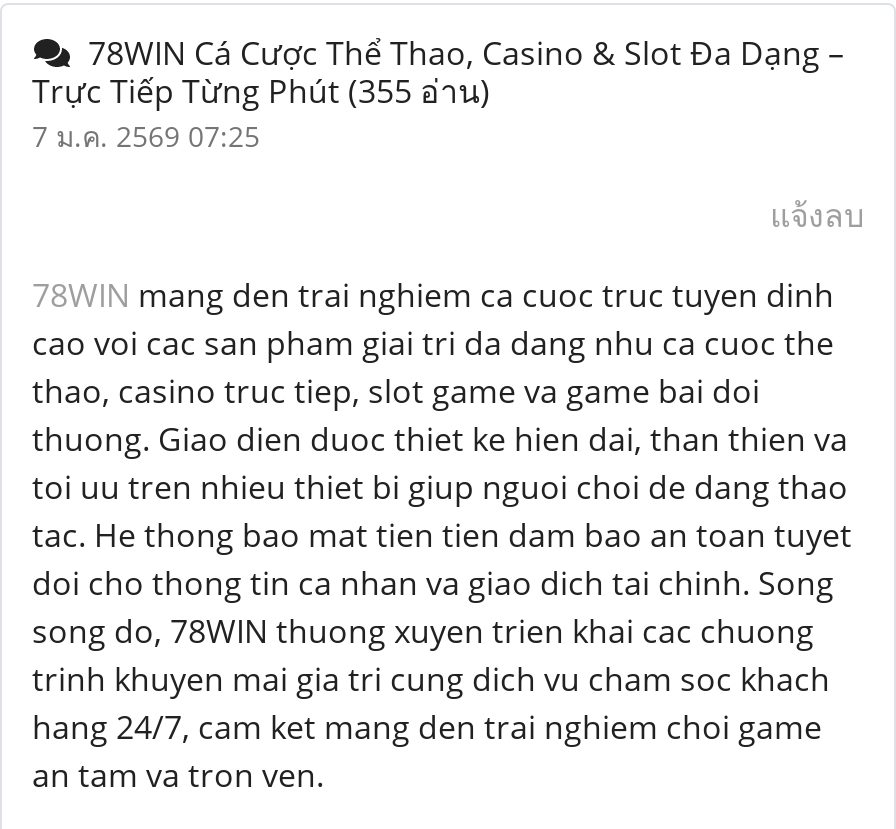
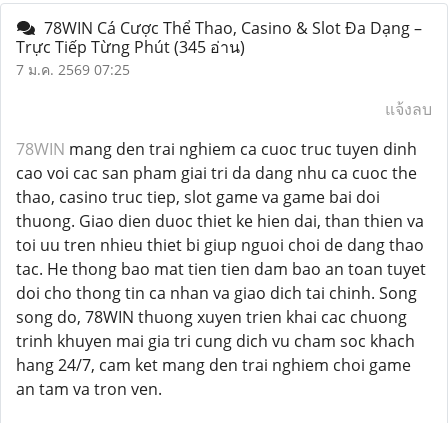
- Trực Tiếp Từng Phút (355 อ่าน)
+ Trực Tiếp Từng Phút (345 อ่าน)
